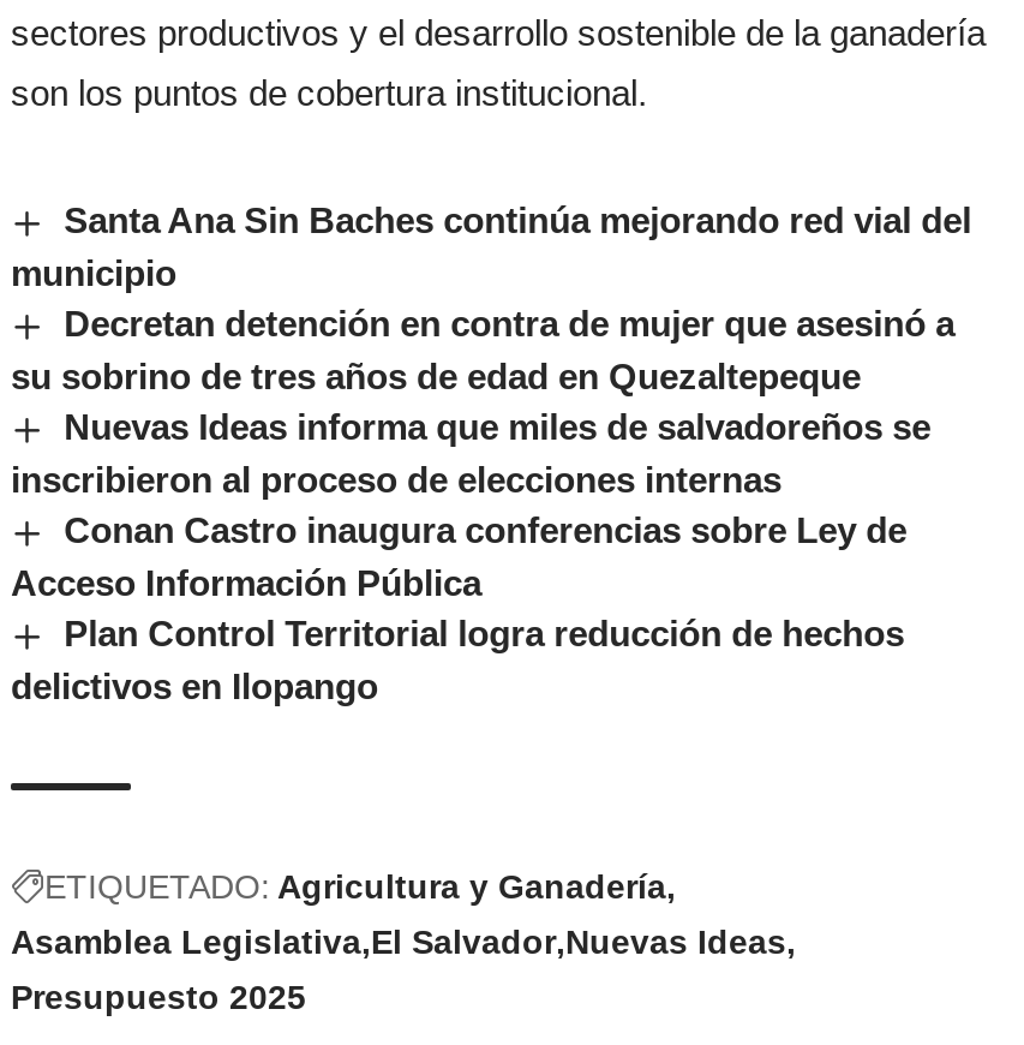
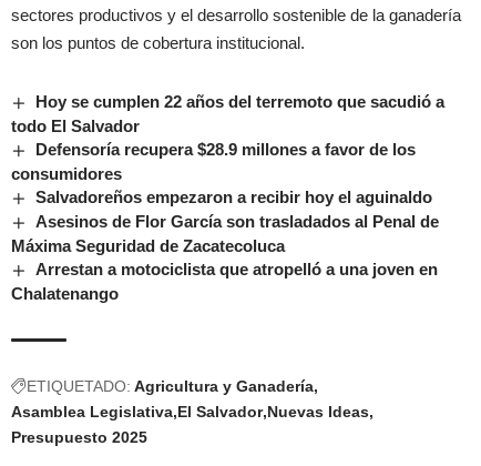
- Santa Ana Sin Baches continúa mejorando red vial del
- municipio
- Decretan detención en contra de mujer que asesinó a
- su sobrino de tres años de edad en Quezaltepeque
- Nuevas Ideas informa que miles de salvadoreños se
- inscribieron al proceso de elecciones internas
- Conan Castro inaugura conferencias sobre Ley de
- Acceso Información Pública
- Plan Control Territorial logra reducción de hechos
- delictivos en Ilopango
+ Hoy se cumplen 22 años del terremoto que sacudió a
+ todo El Salvador
+ Defensoría recupera $28.9 millones a favor de los
+ consumidores
+ Salvadoreños empezaron a recibir hoy el aguinaldo
+ Asesinos de Flor García son trasladados al Penal de
+ Máxima Seguridad de Zacatecoluca
+ Arrestan a motociclista que atropelló a una joven en
+ Chalatenango
